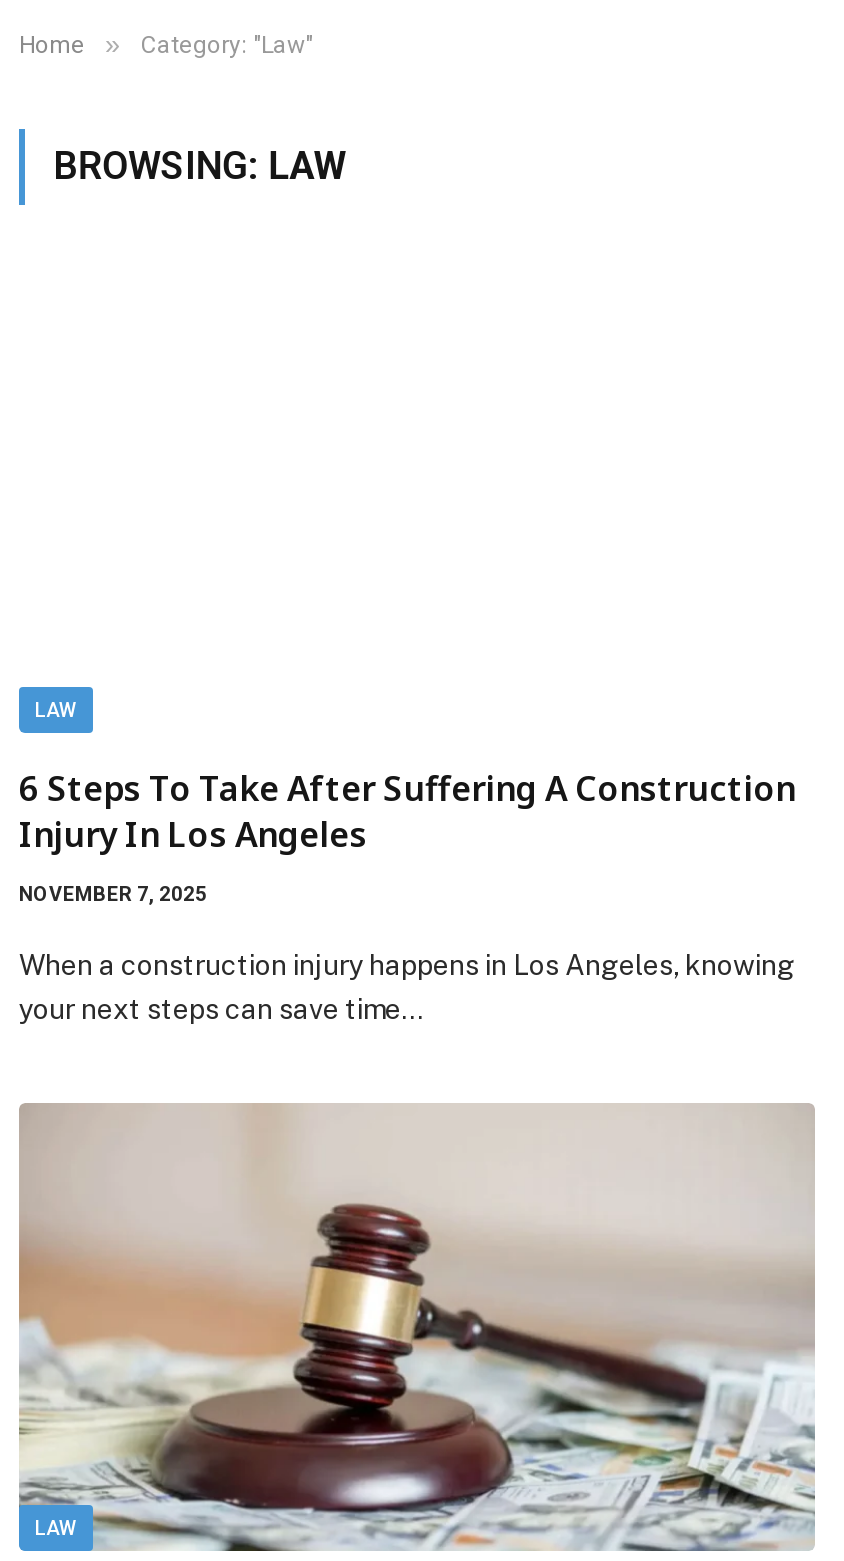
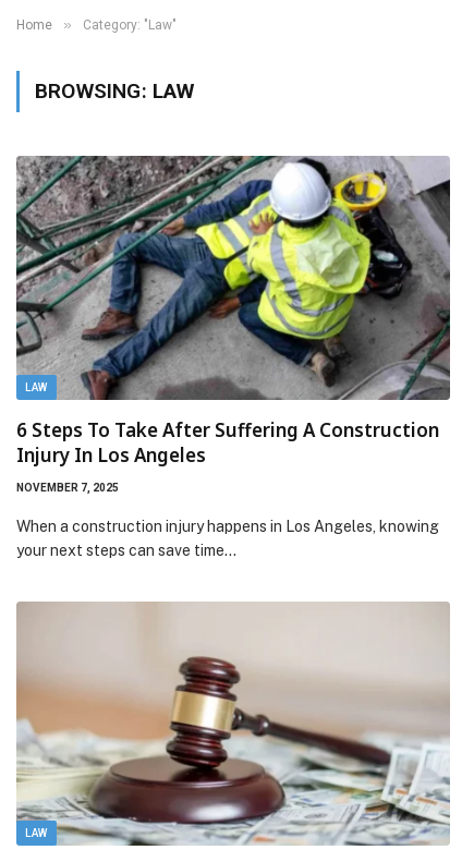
+ [image]
